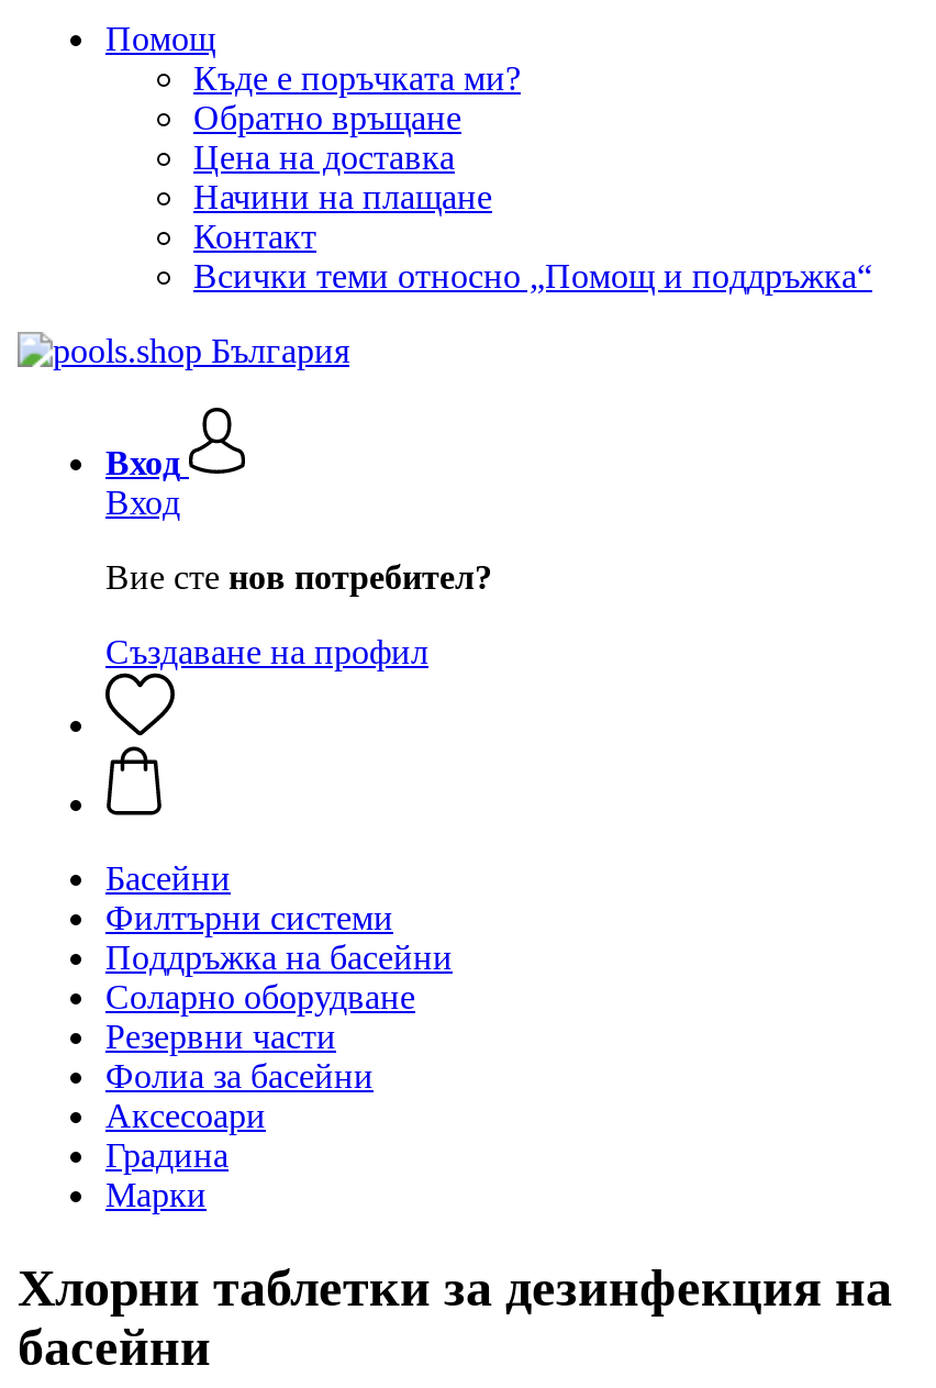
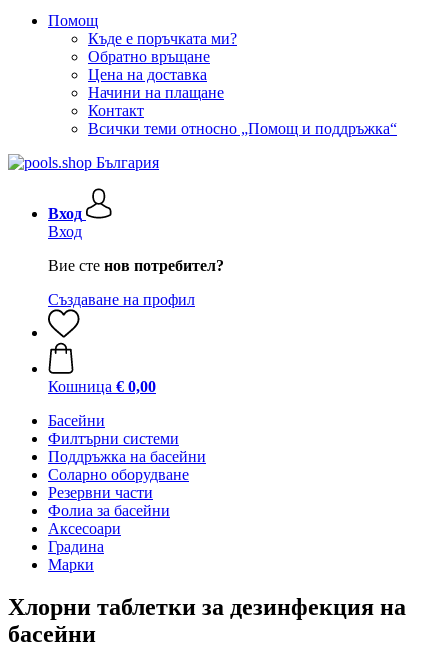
+ Кошница € 0,00
